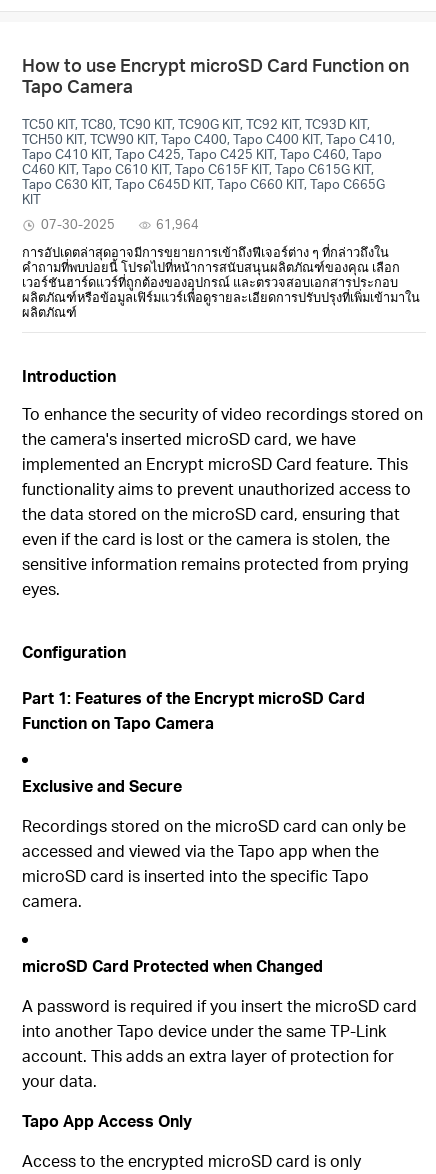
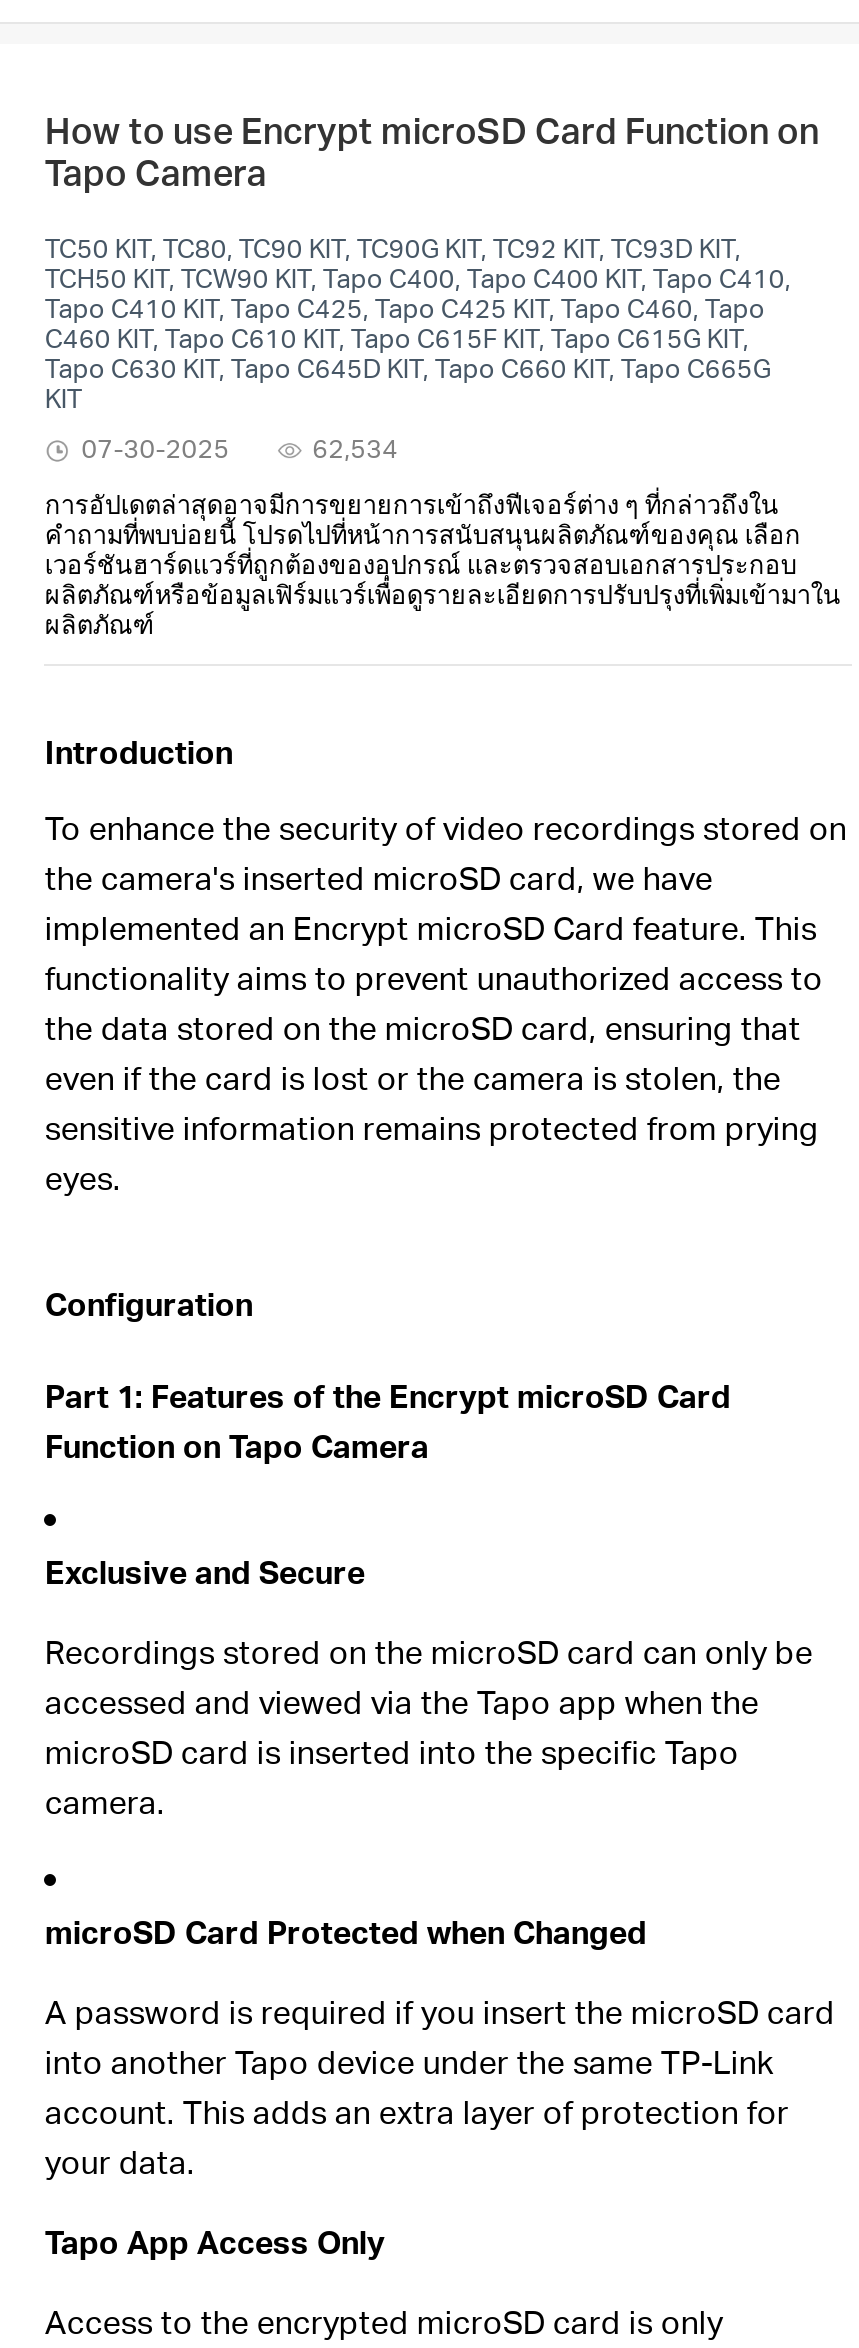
- 61,964
+ 62,534
